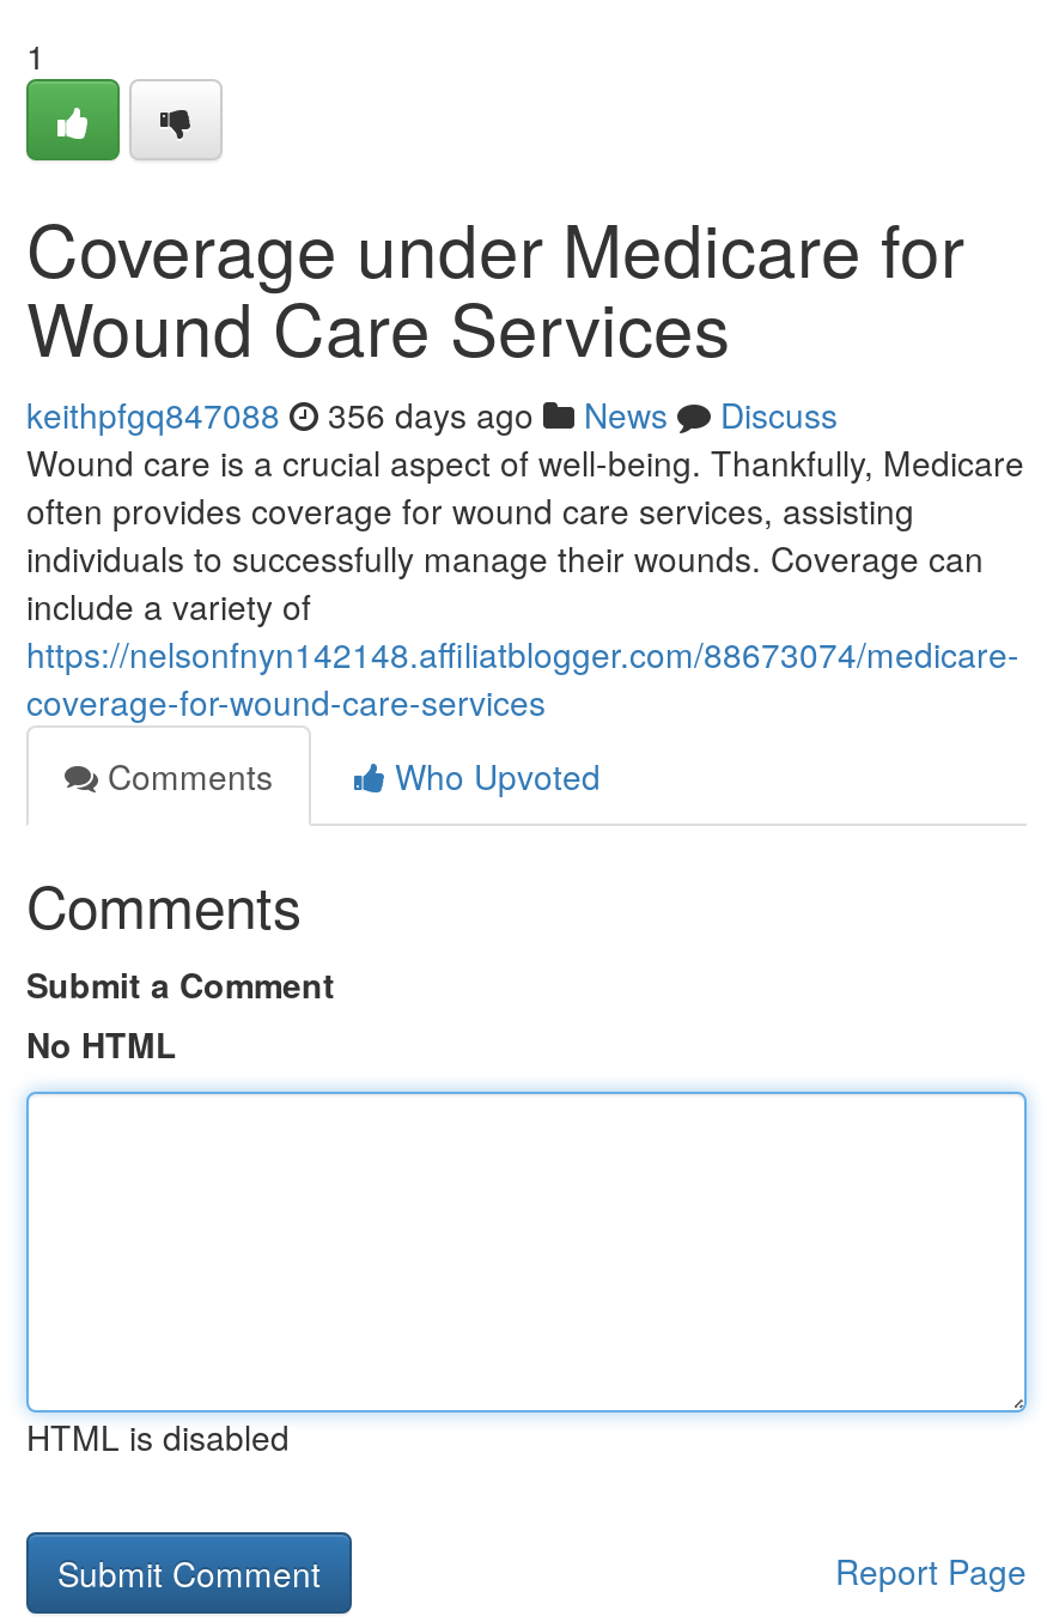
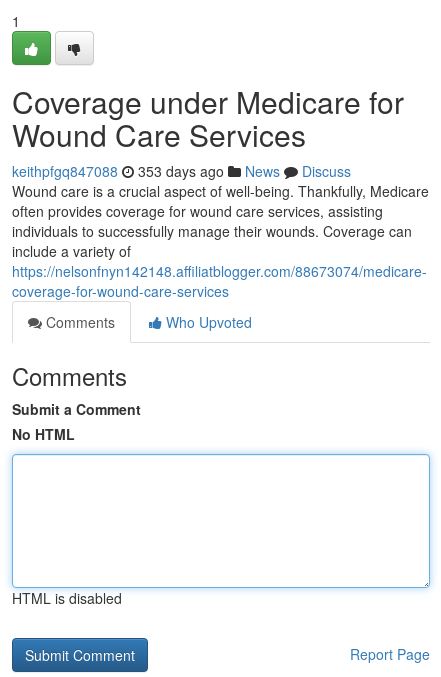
- keithpfgq847088 356 days ago News Discuss
+ keithpfgq847088 353 days ago News Discuss
